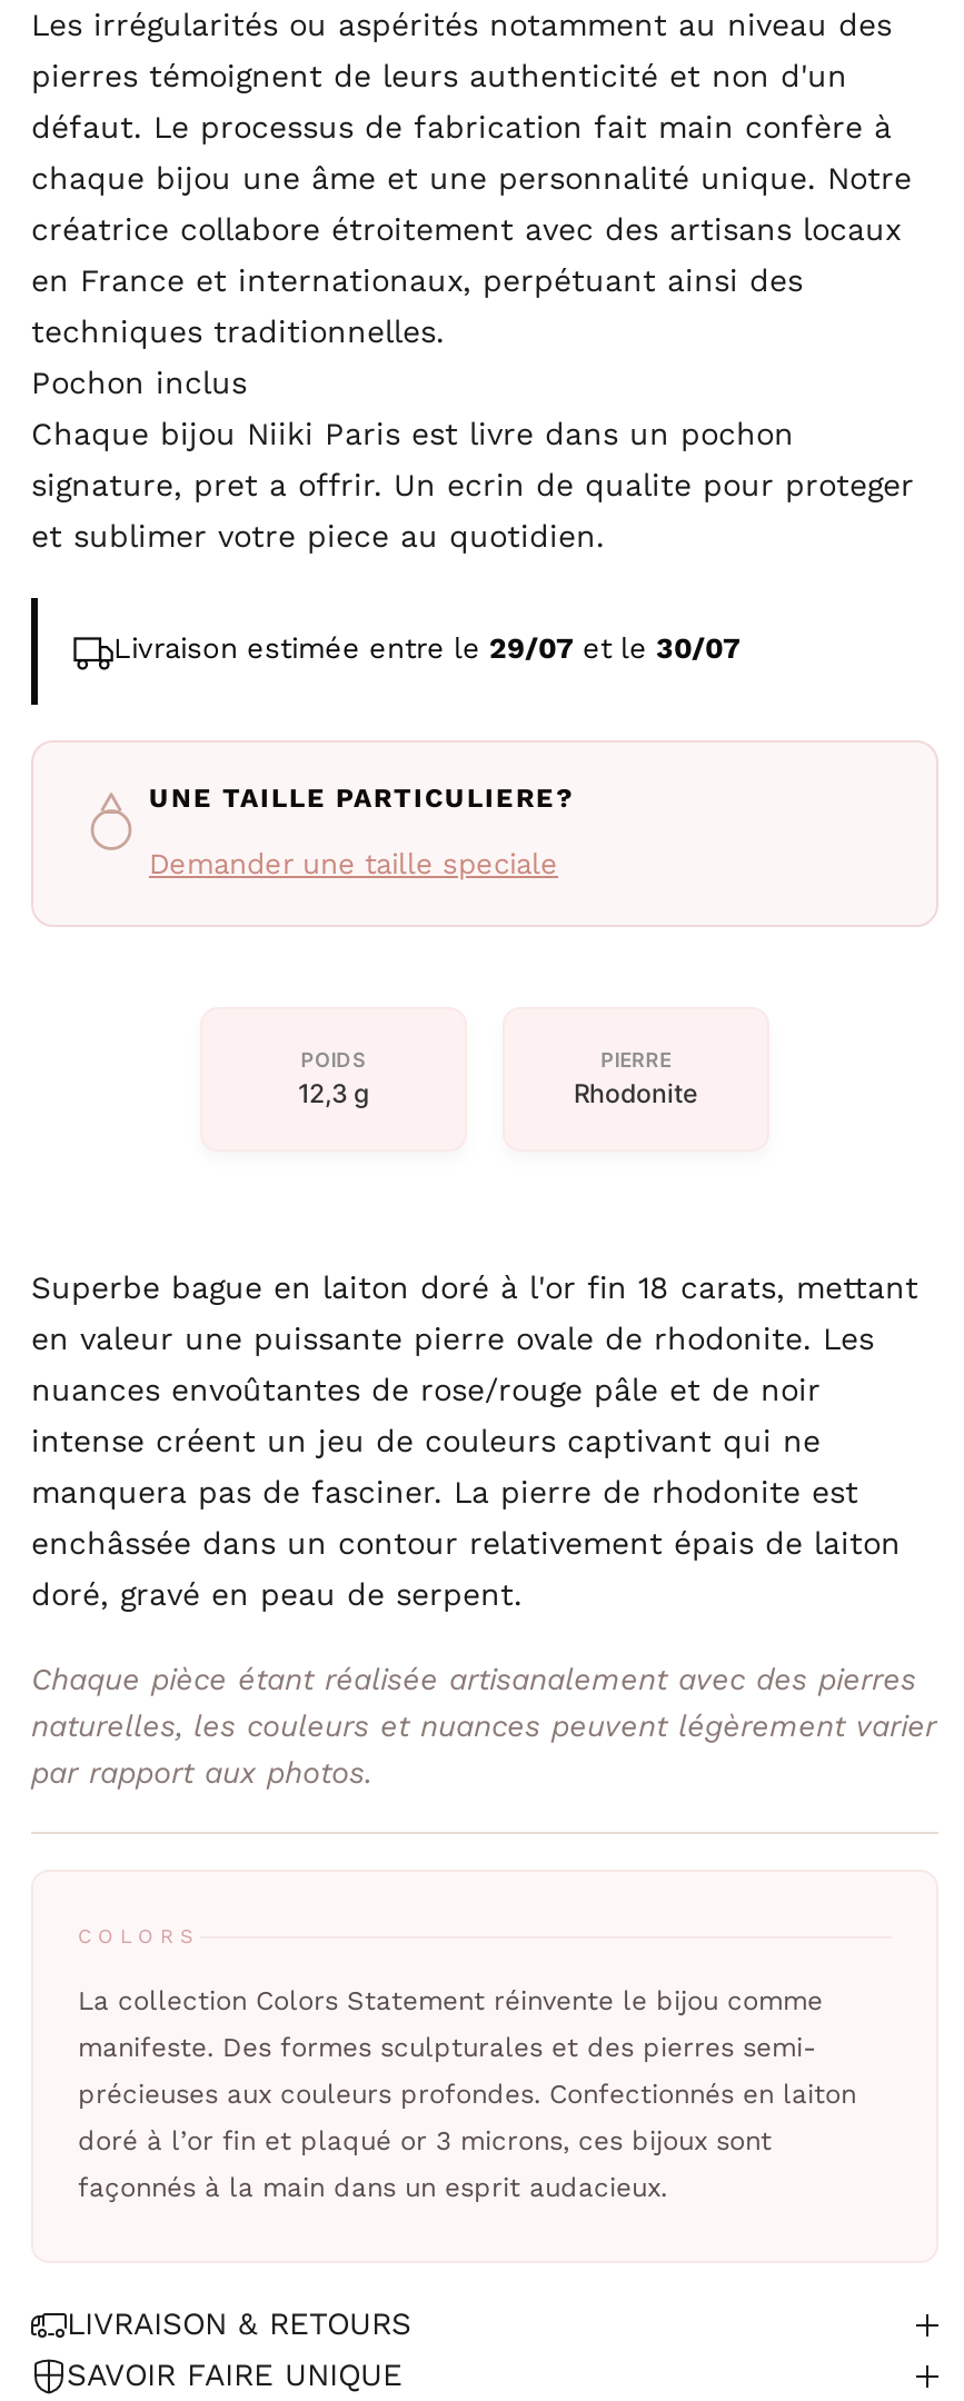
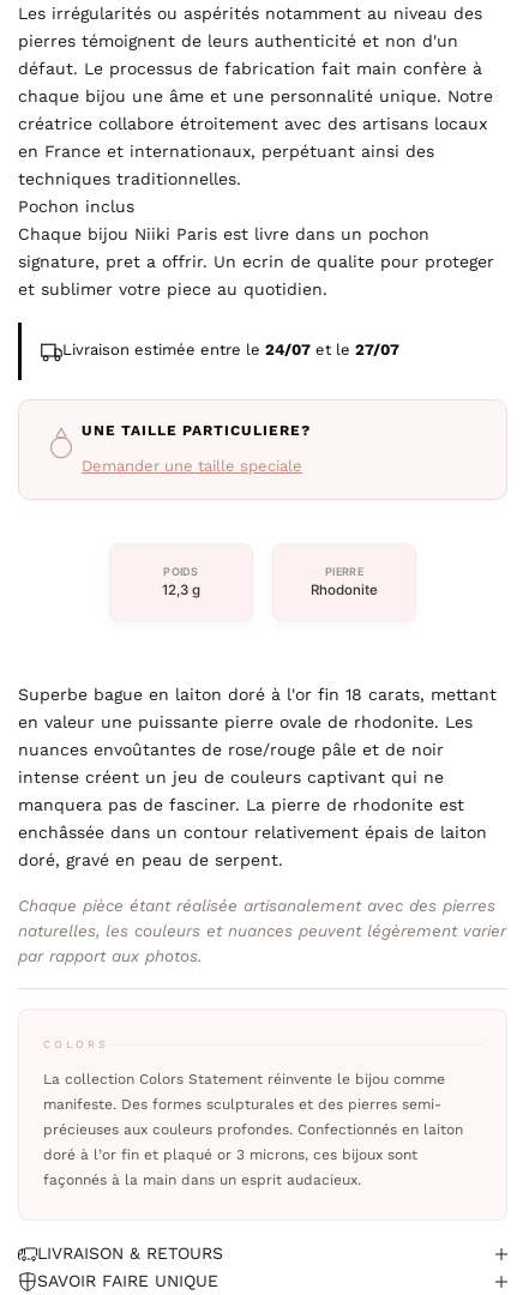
- Livraison estimée entre le 29/07 et le 30/07
+ Livraison estimée entre le 24/07 et le 27/07
